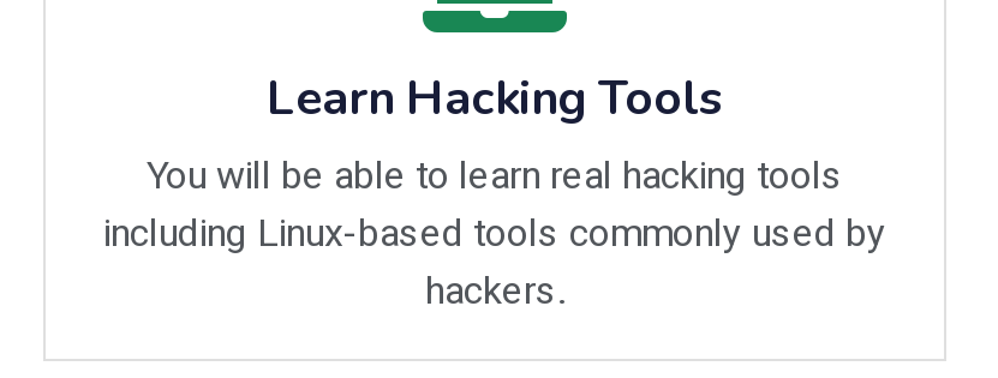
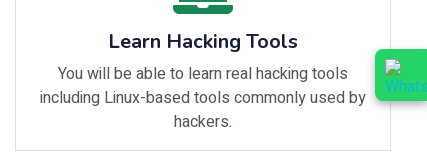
+ [image]
